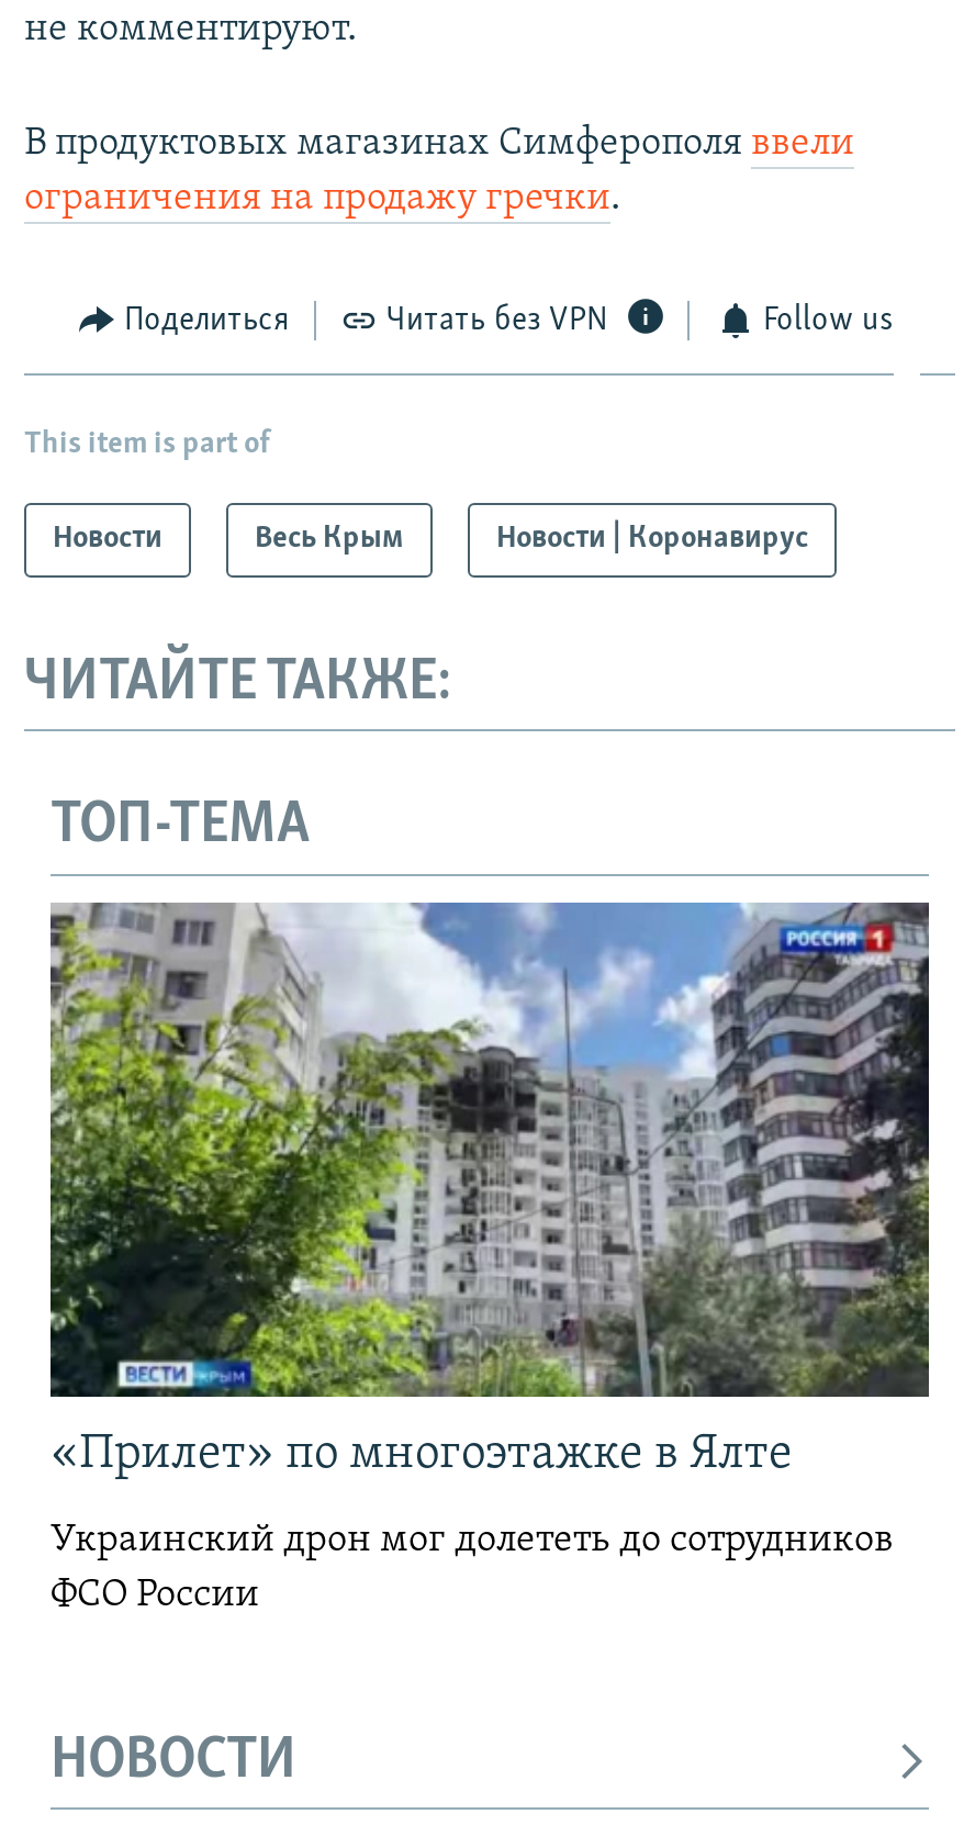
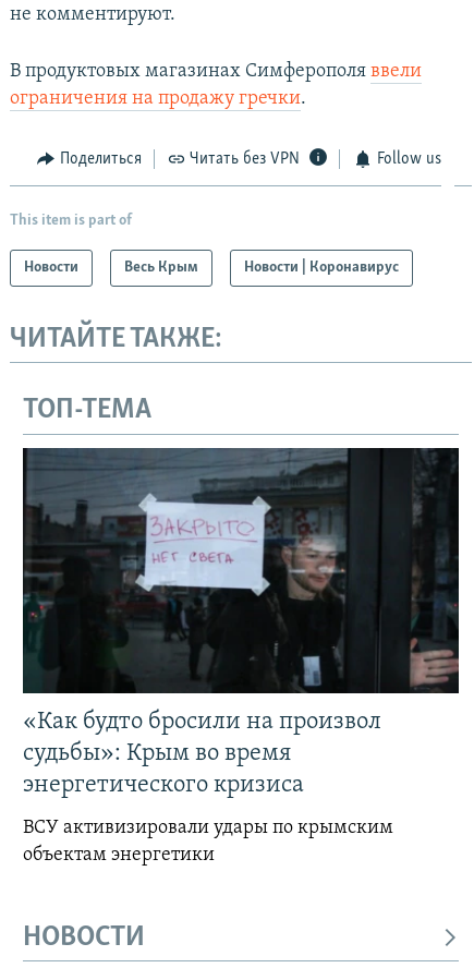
- [image]
- «Прилет» по многоэтажке в Ялте
+ [image]
+ «Как будто бросили на произвол
+ судьбы»: Крым во время
+ энергетического кризиса

- Украинский дрон мог долететь до сотрудников
- ФСО России
+ ВСУ активизировали удары по крымским
+ объектам энергетики
